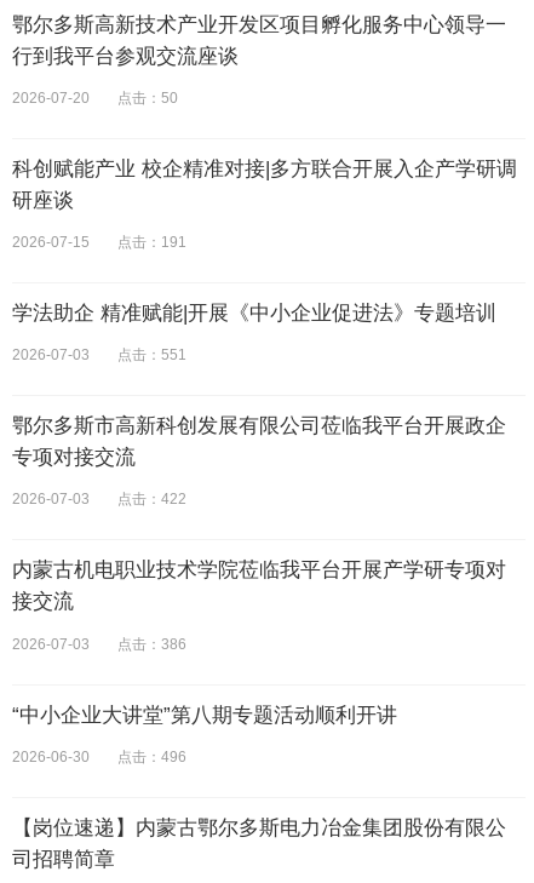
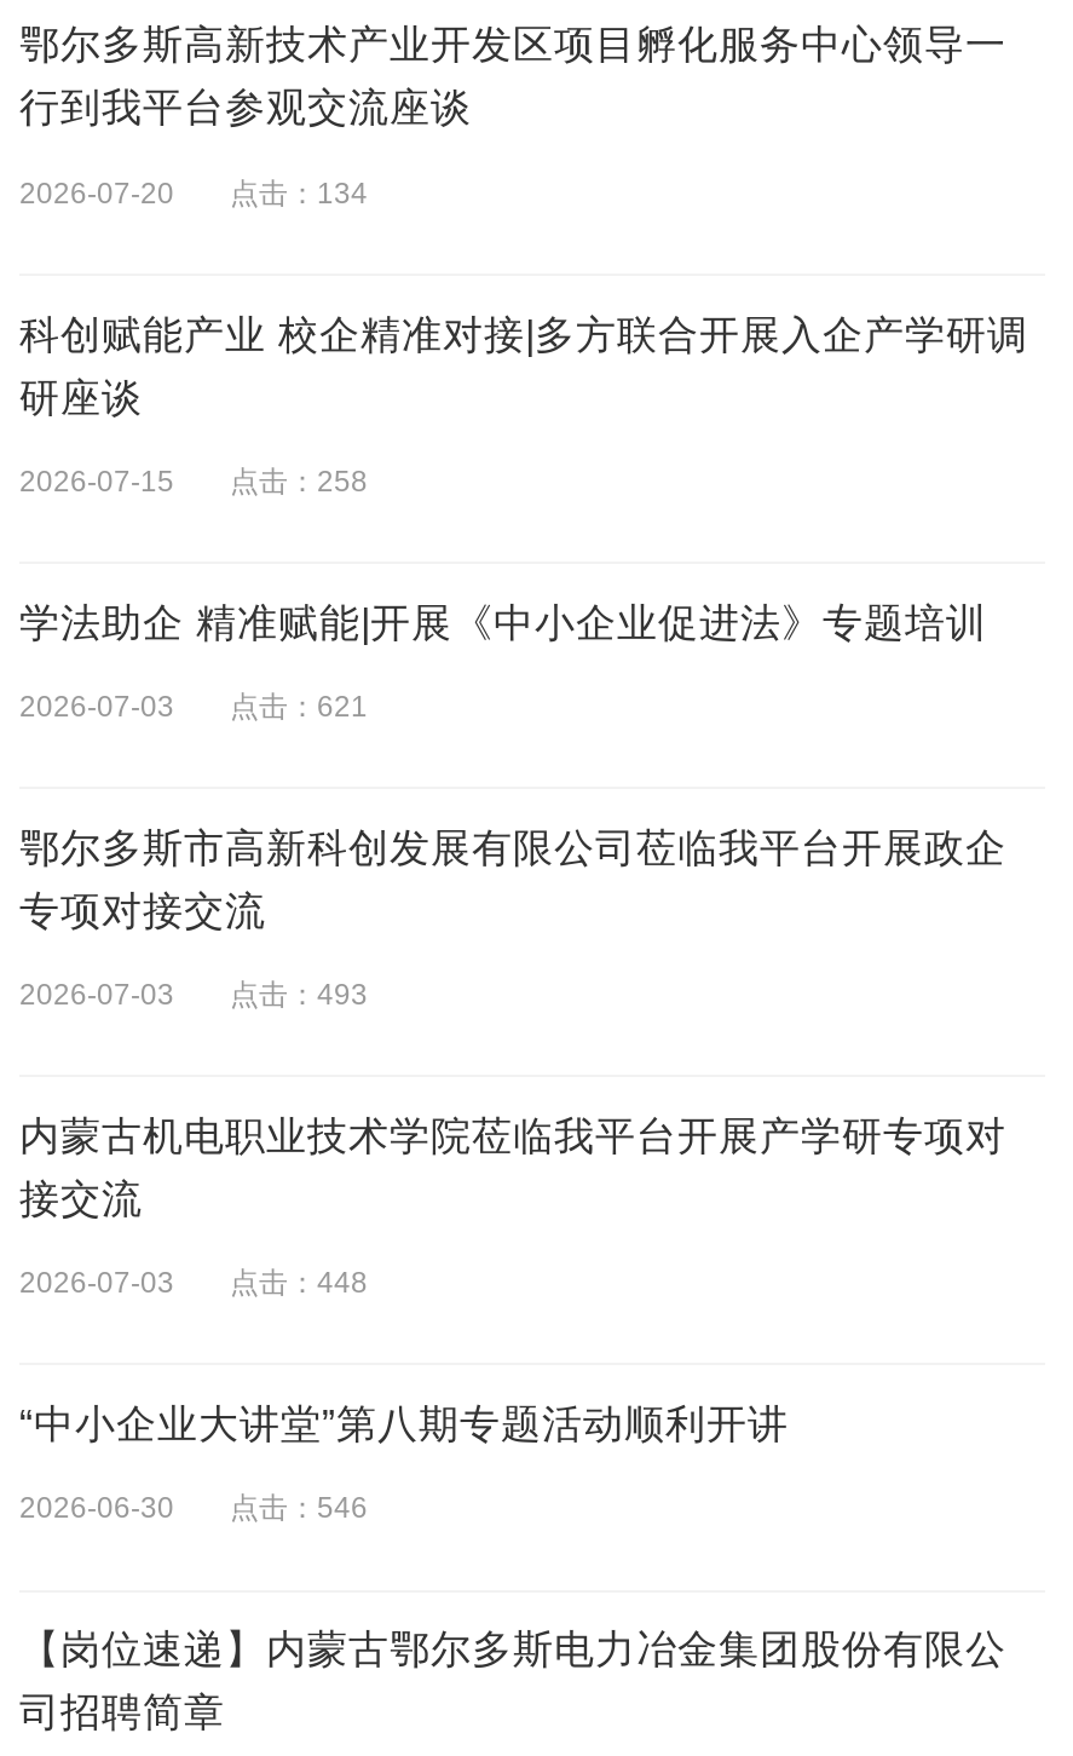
- 2026-07-20 点击：50
+ 2026-07-20 点击：134

- 2026-07-15 点击：191
+ 2026-07-15 点击：258

- 2026-07-03 点击：551
+ 2026-07-03 点击：621

- 2026-07-03 点击：422
+ 2026-07-03 点击：493

- 2026-07-03 点击：386
+ 2026-07-03 点击：448

- 2026-06-30 点击：496
+ 2026-06-30 点击：546
